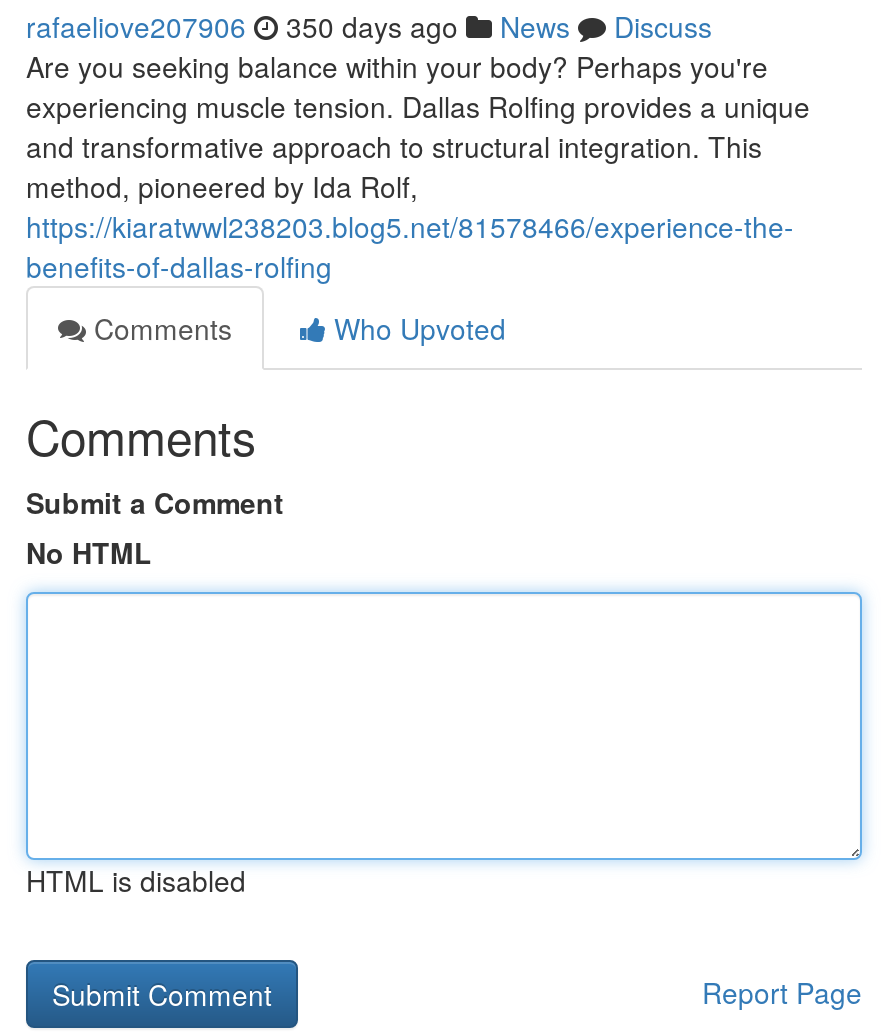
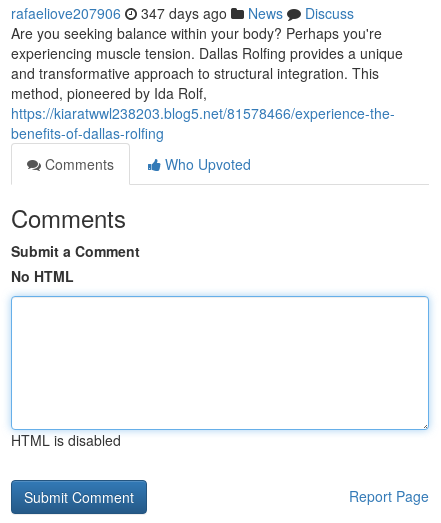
- rafaeliove207906 350 days ago News Discuss
+ rafaeliove207906 347 days ago News Discuss
